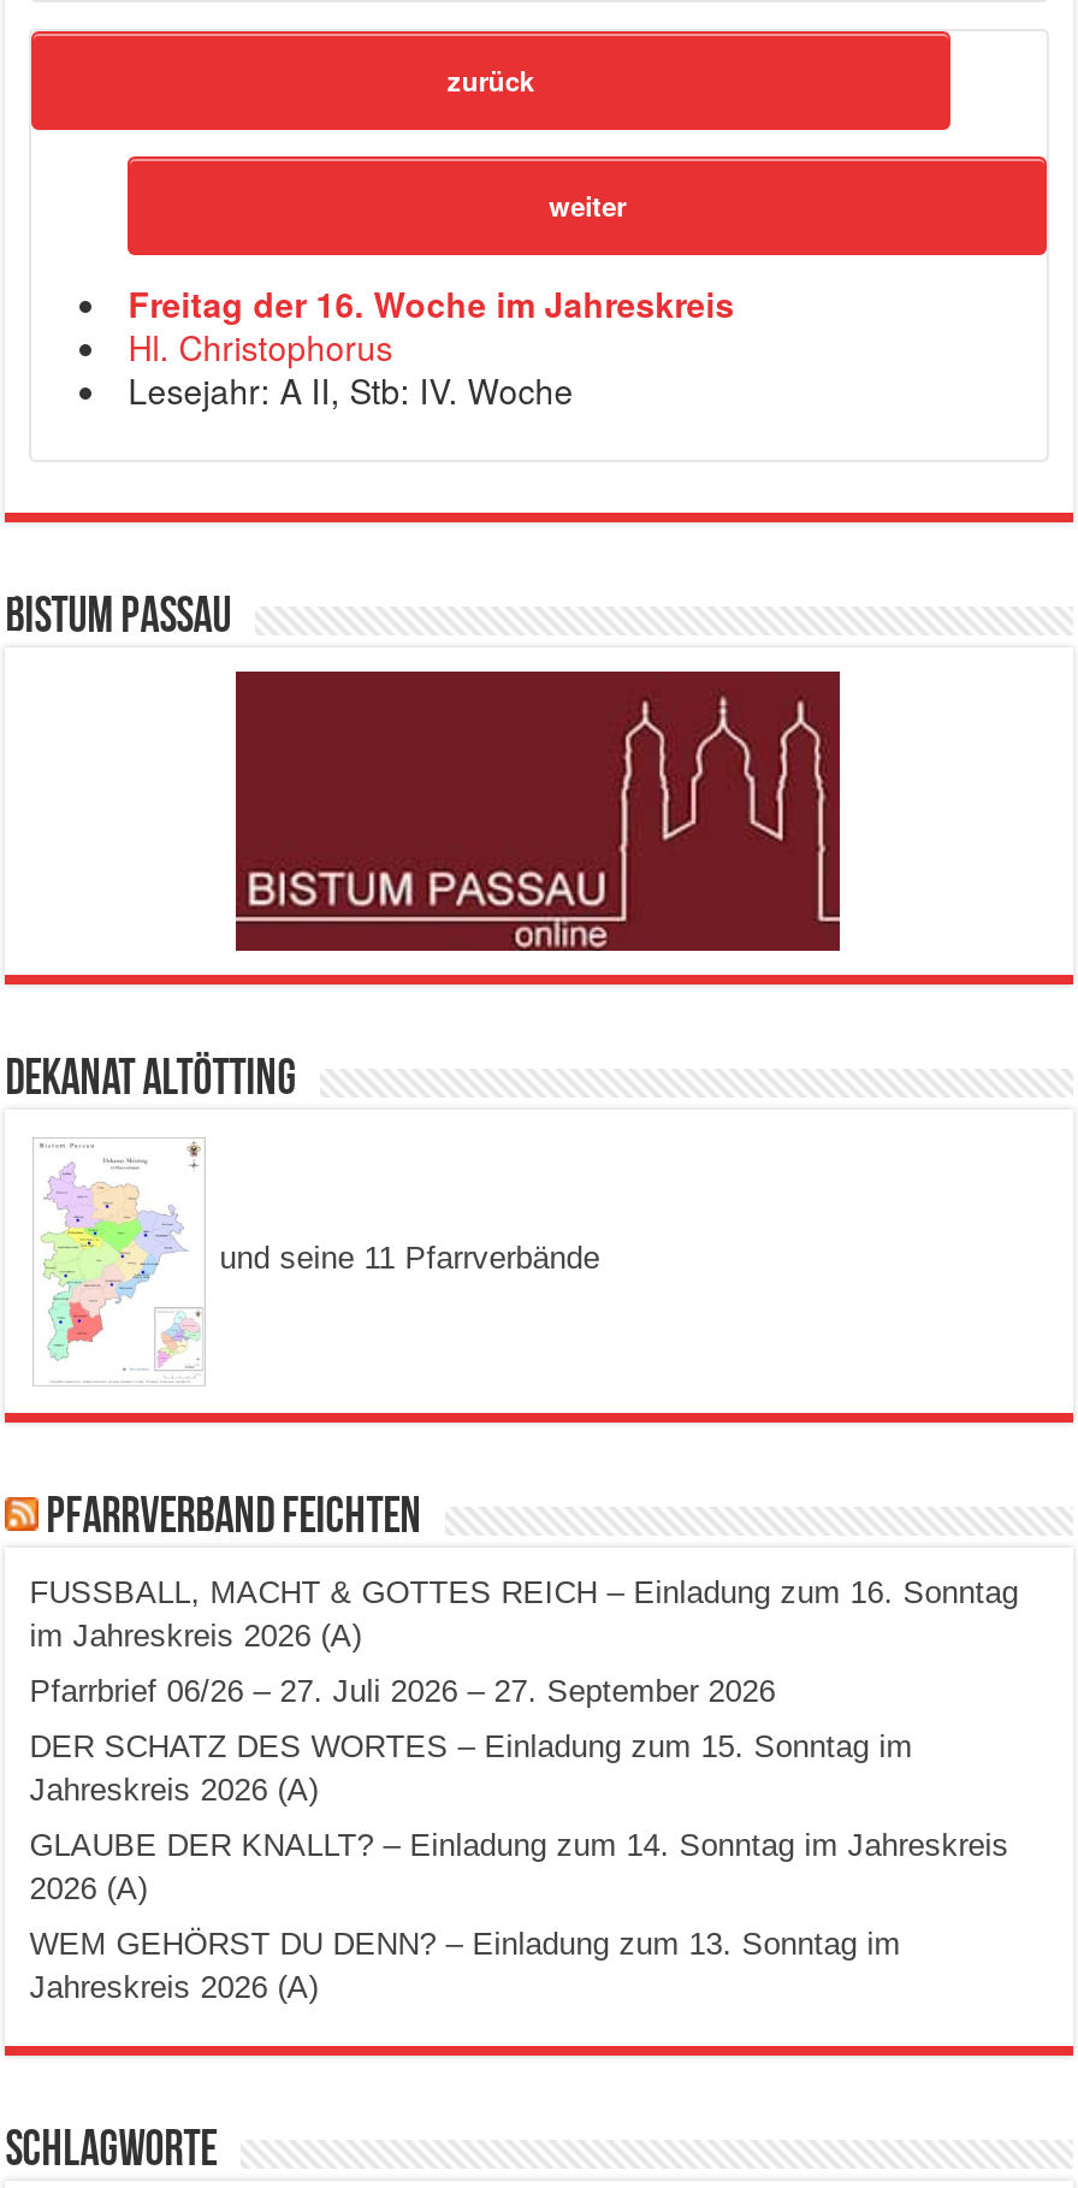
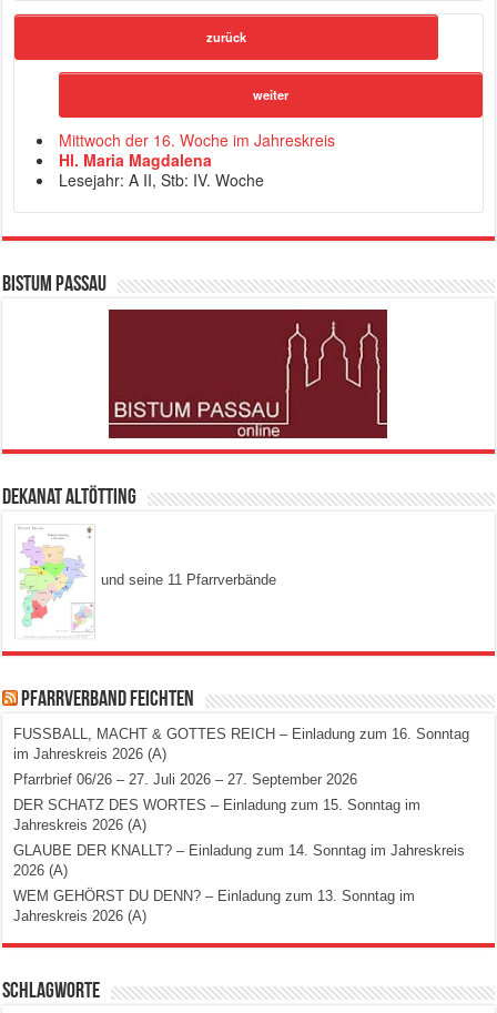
- Freitag der 16. Woche im Jahreskreis
- Hl. Christophorus
+ Mittwoch der 16. Woche im Jahreskreis
+ Hl. Maria Magdalena
